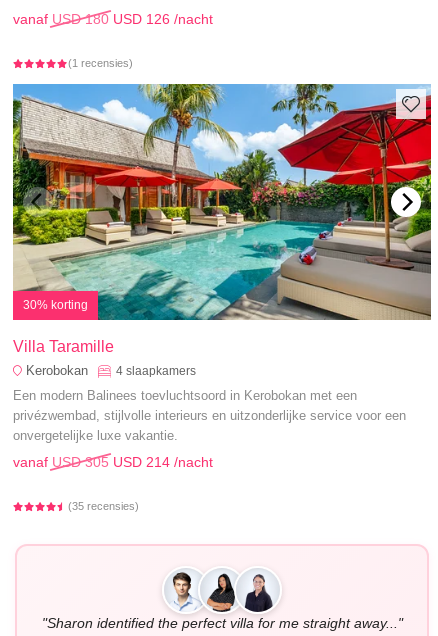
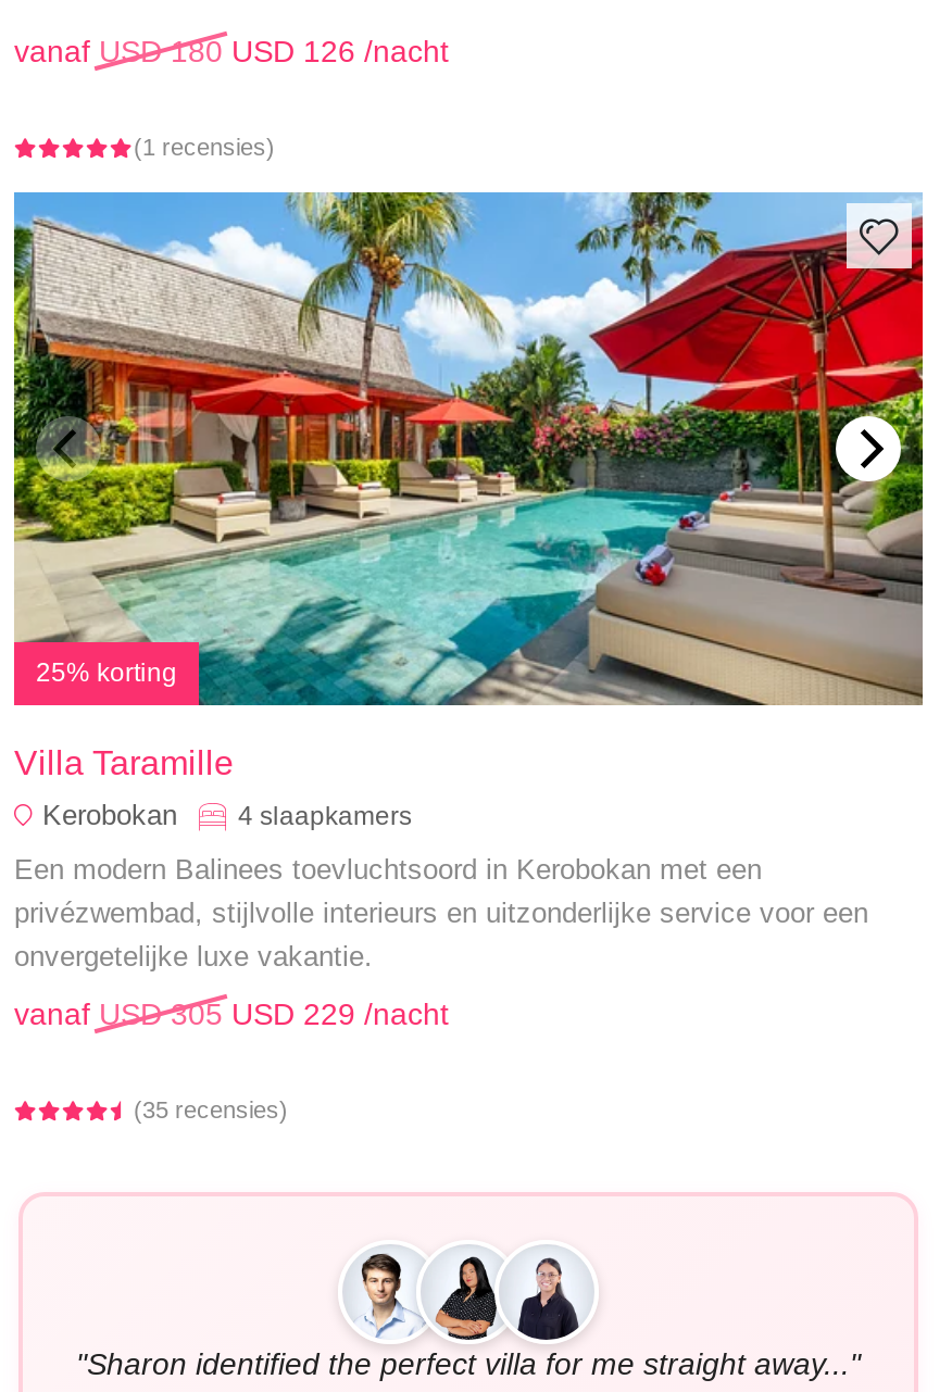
- 30% korting
+ 25% korting

- vanaf USD 305 USD 214 /nacht
+ vanaf USD 305 USD 229 /nacht
